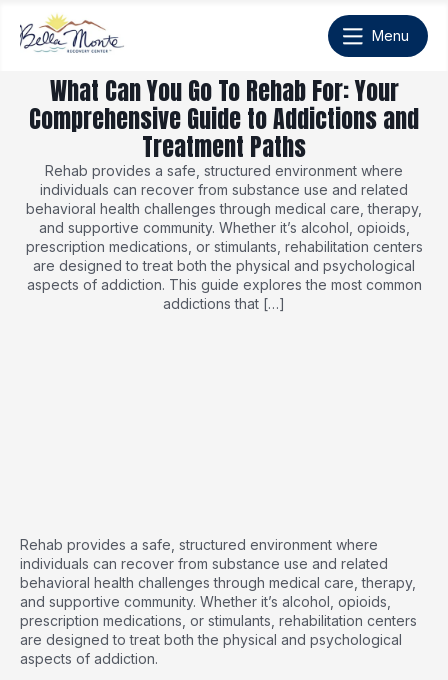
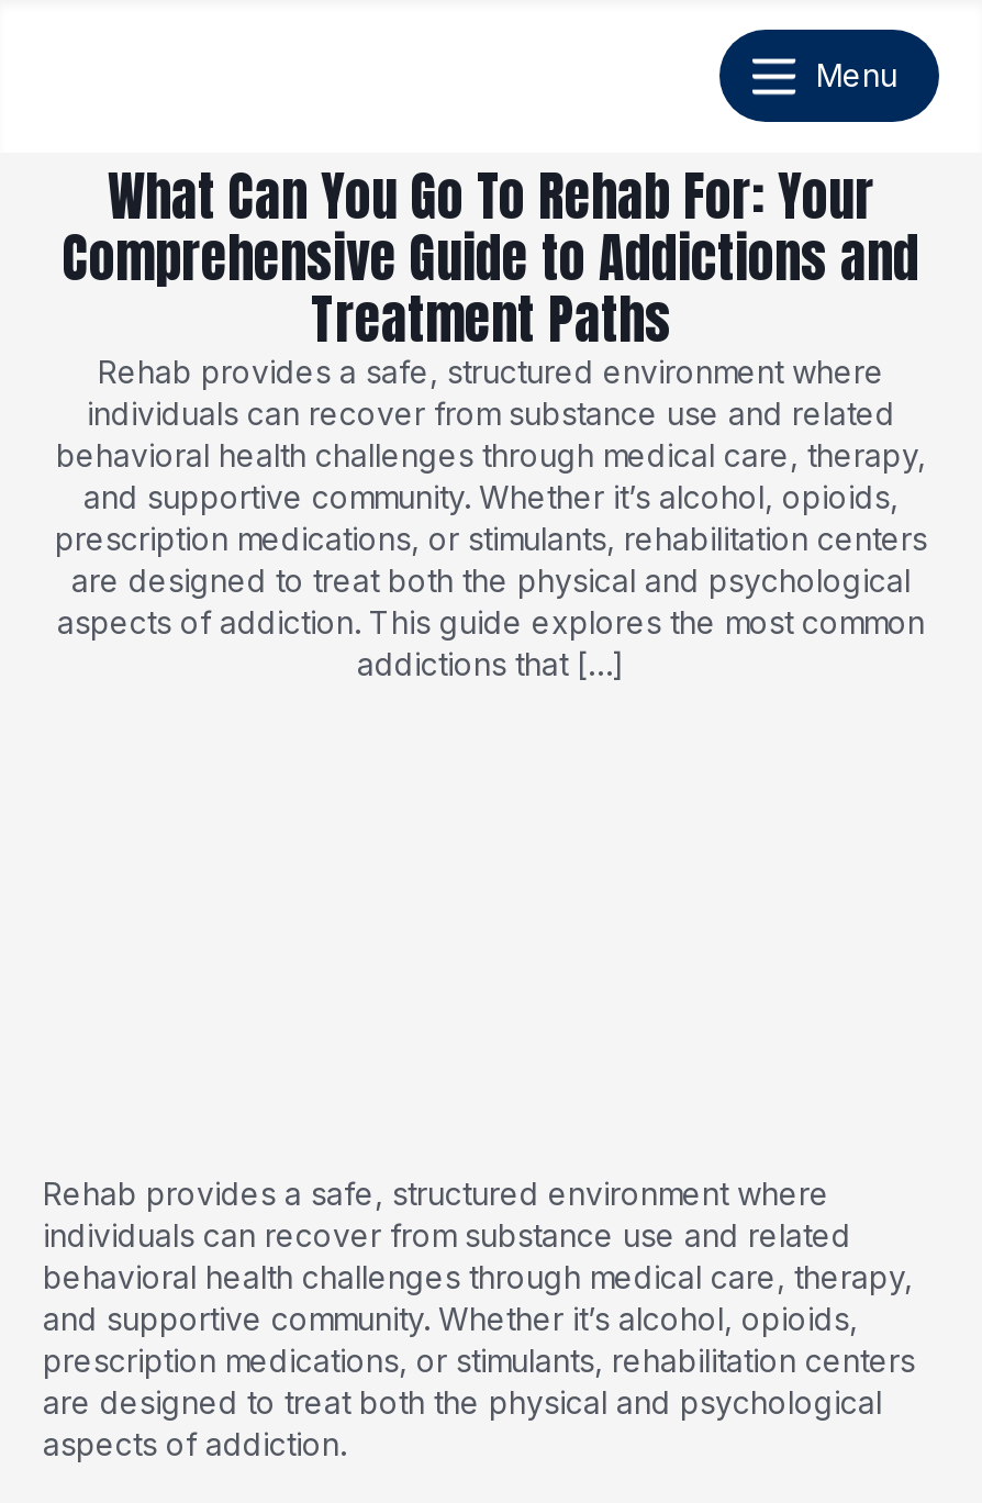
- [image]
